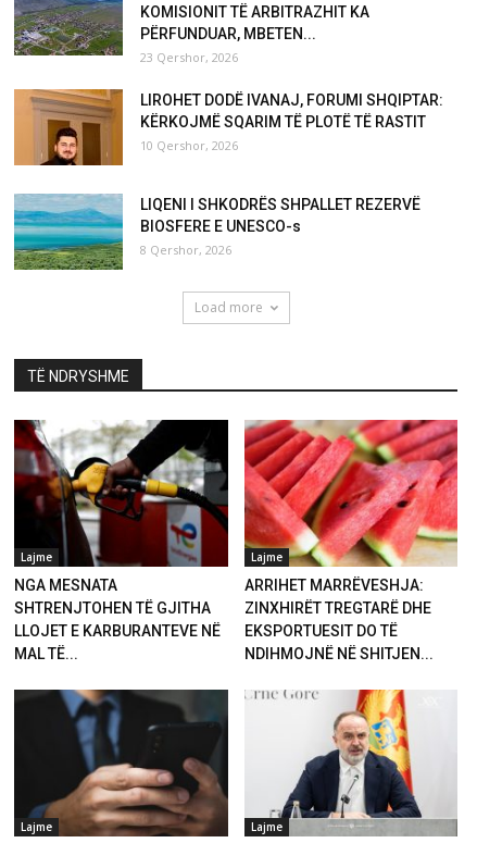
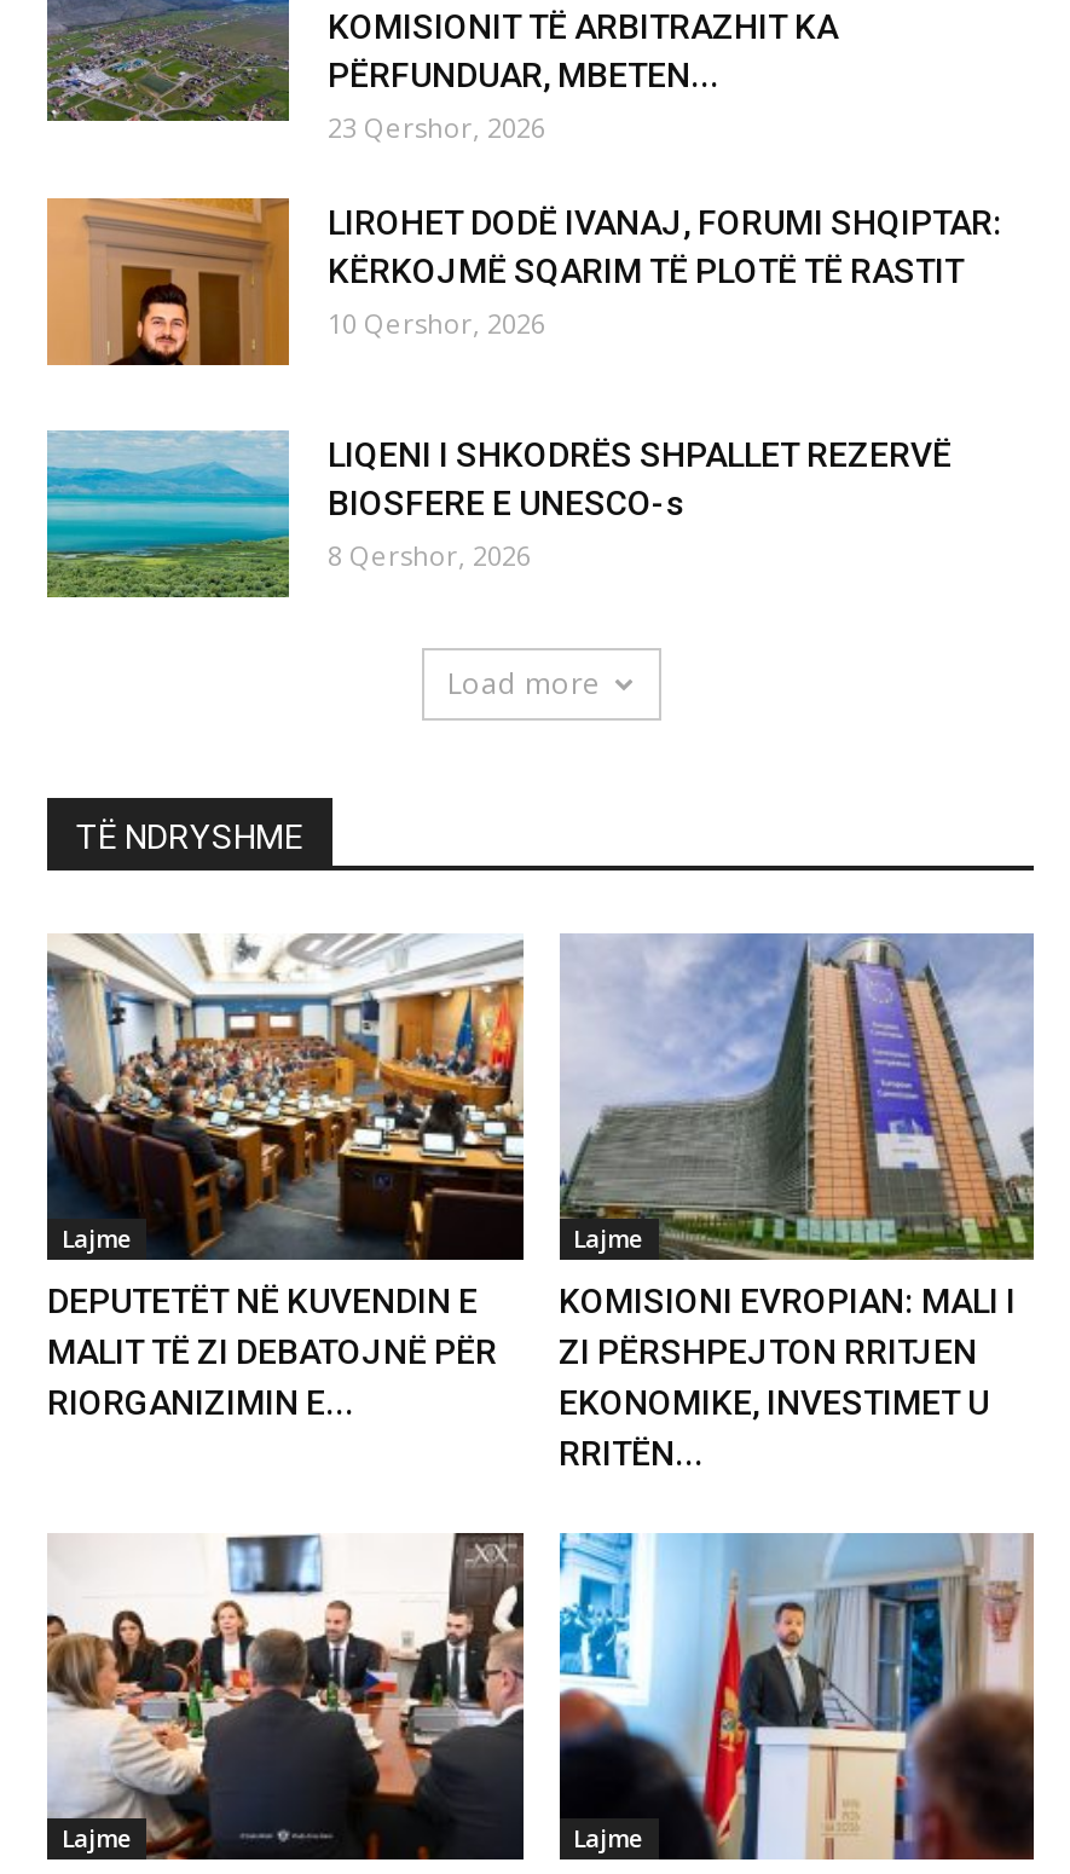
- [image]
- NGA MESNATA
- SHTRENJTOHEN TË GJITHA
- LLOJET E KARBURANTEVE NË
- MAL TË...
+ [image]
+ DEPUTETËT NË KUVENDIN E
+ MALIT TË ZI DEBATOJNË PËR
+ RIORGANIZIMIN E...

- [image]
- ARRIHET MARRËVESHJA:
- ZINXHIRËT TREGTARË DHE
- EKSPORTUESIT DO TË
- NDIHMOJNË NË SHITJEN...
+ [image]
+ KOMISIONI EVROPIAN: MALI I
+ ZI PËRSHPEJTON RRITJEN
+ EKONOMIKE, INVESTIMET U
+ RRITËN...

- [image]
+ [image]

- [image]
+ [image]
